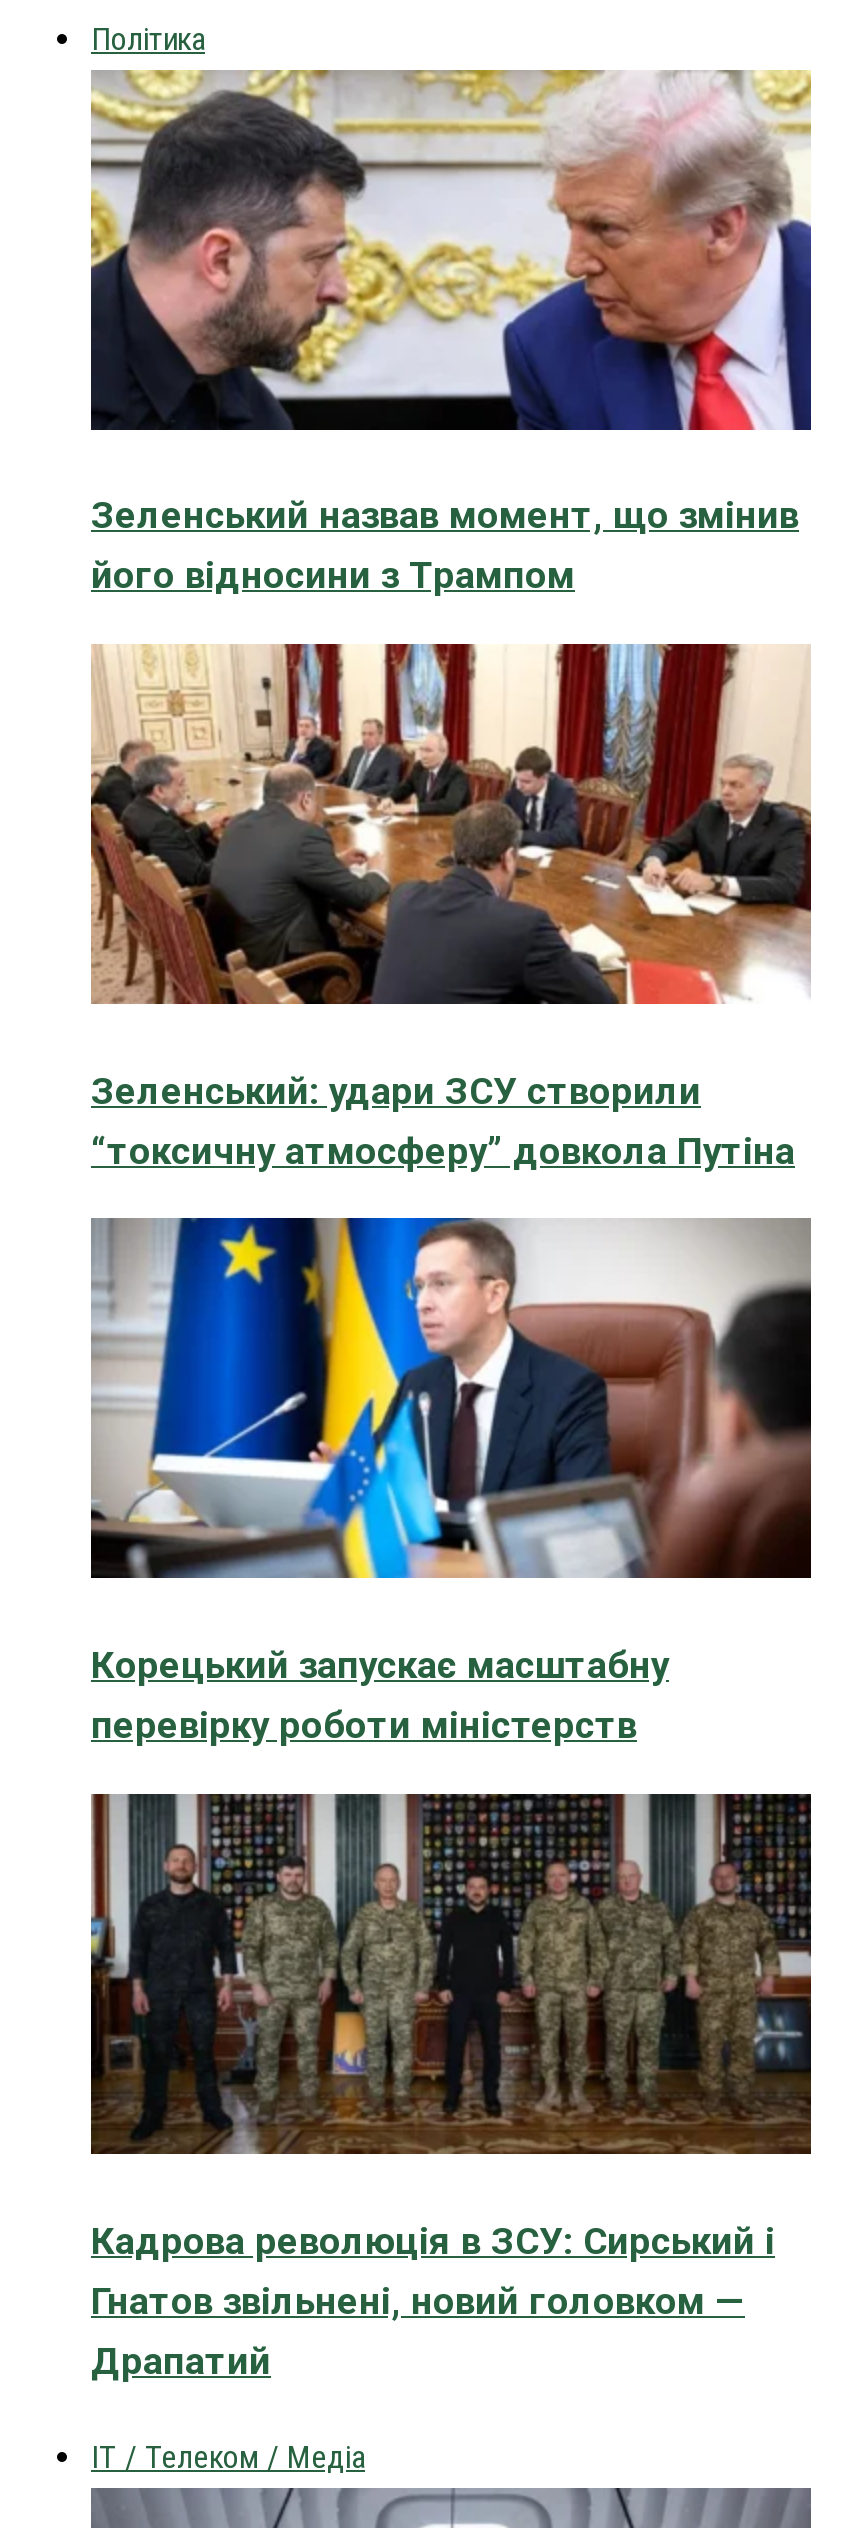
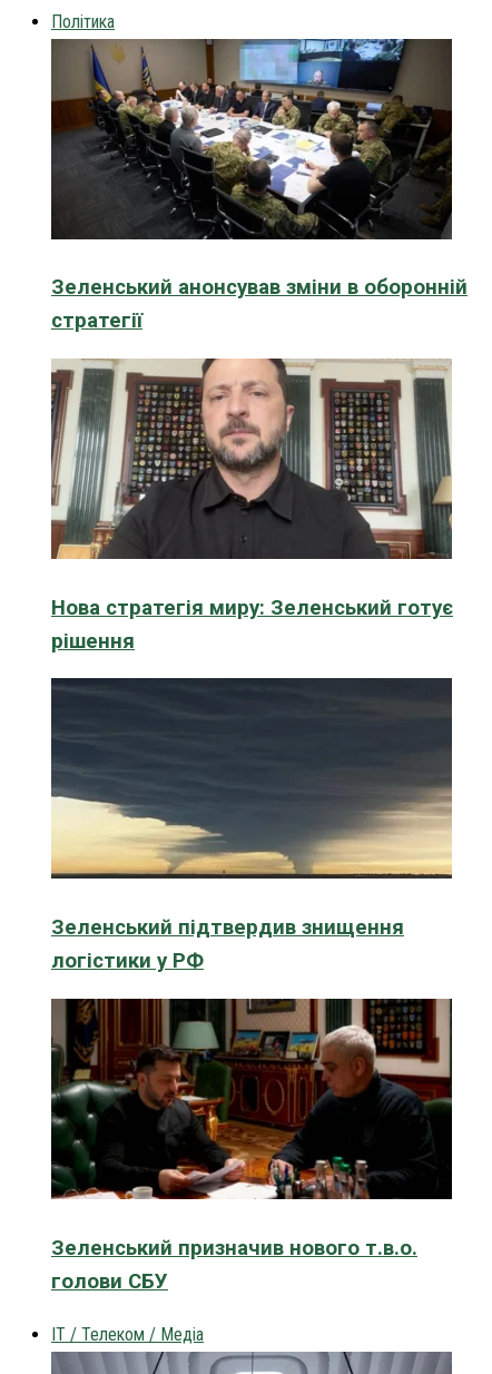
- [image]
- Зеленський назвав момент, що змінив
- його відносини з Трампом
+ [image]
+ Зеленський анонсував зміни в оборонній
+ стратегії

- [image]
- Зеленський: удари ЗСУ створили
- “токсичну атмосферу” довкола Путіна
+ [image]
+ Нова стратегія миру: Зеленський готує
+ рішення

- [image]
- Корецький запускає масштабну
- перевірку роботи міністерств
+ [image]
+ Зеленський підтвердив знищення
+ логістики у РФ

- [image]
- Кадрова революція в ЗСУ: Сирський і
- Гнатов звільнені, новий головком —
- Драпатий
+ [image]
+ Зеленський призначив нового т.в.о.
+ голови СБУ
